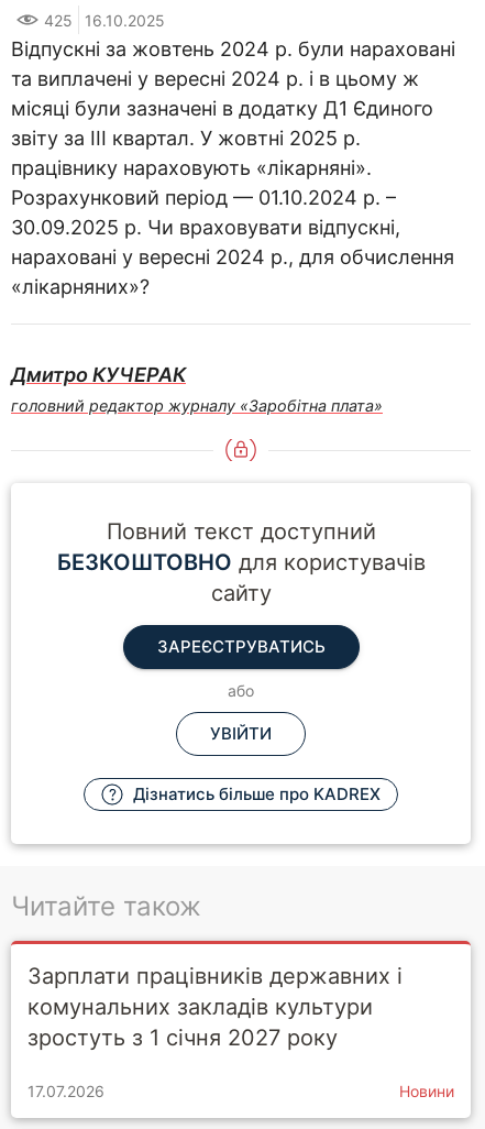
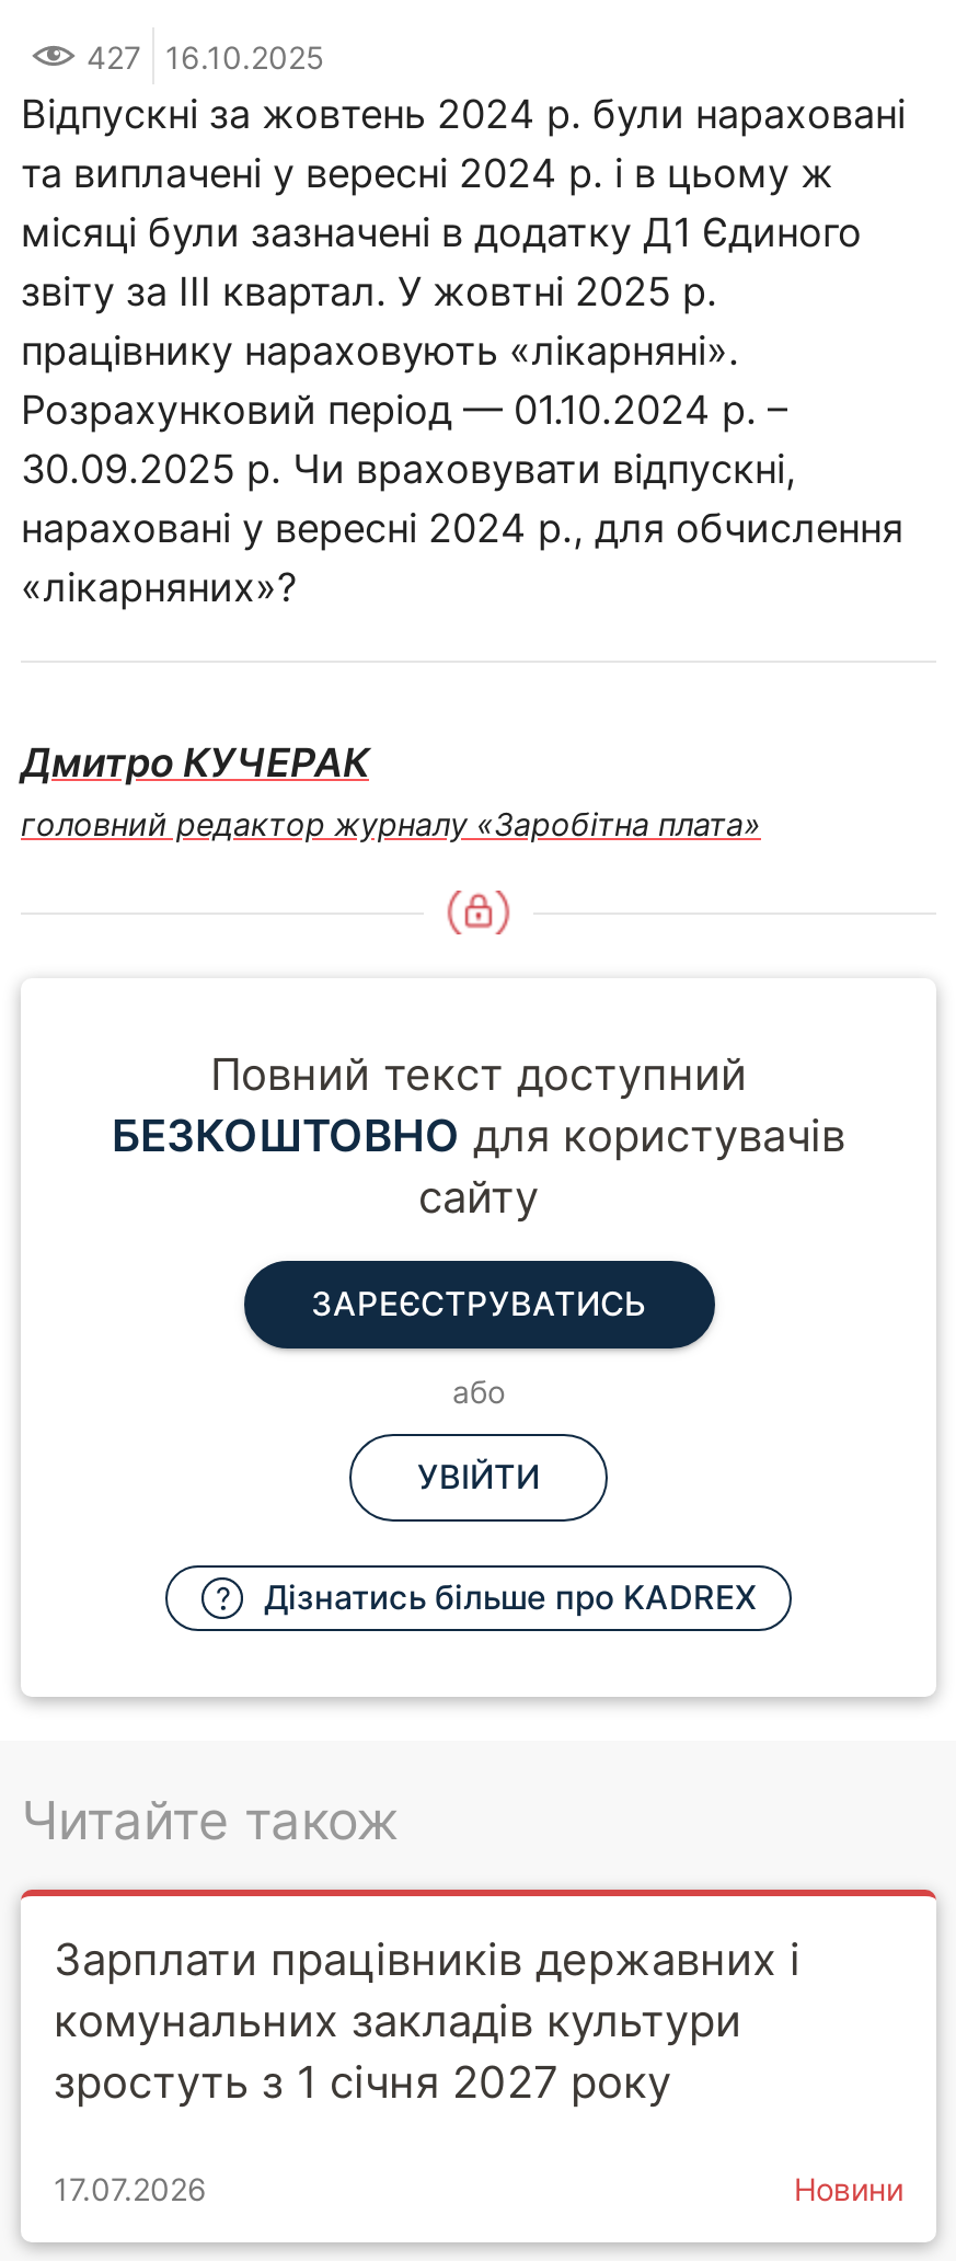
- 425 16.10.2025
+ 427 16.10.2025
